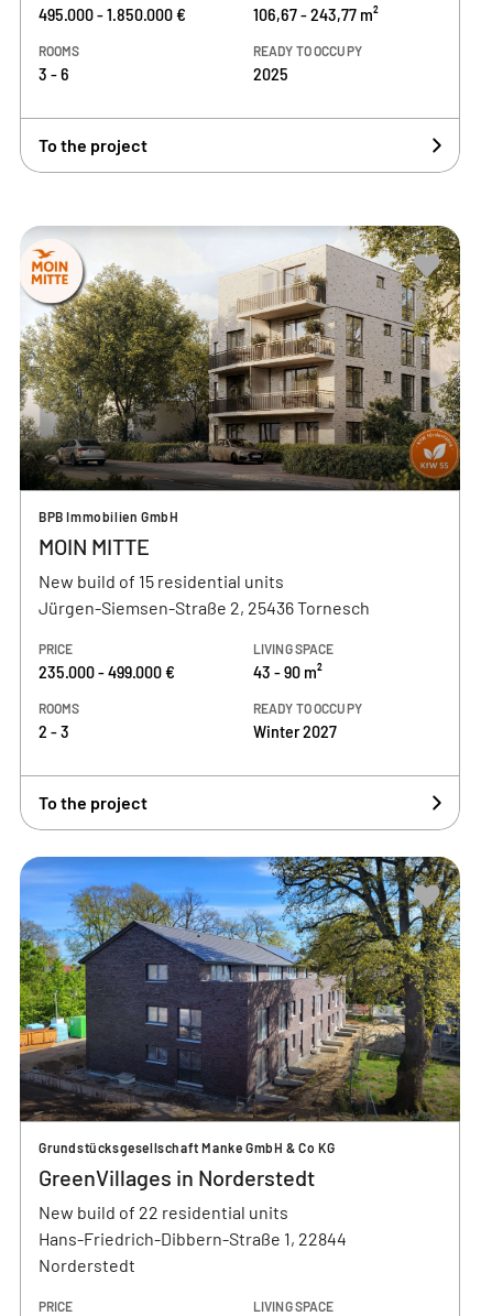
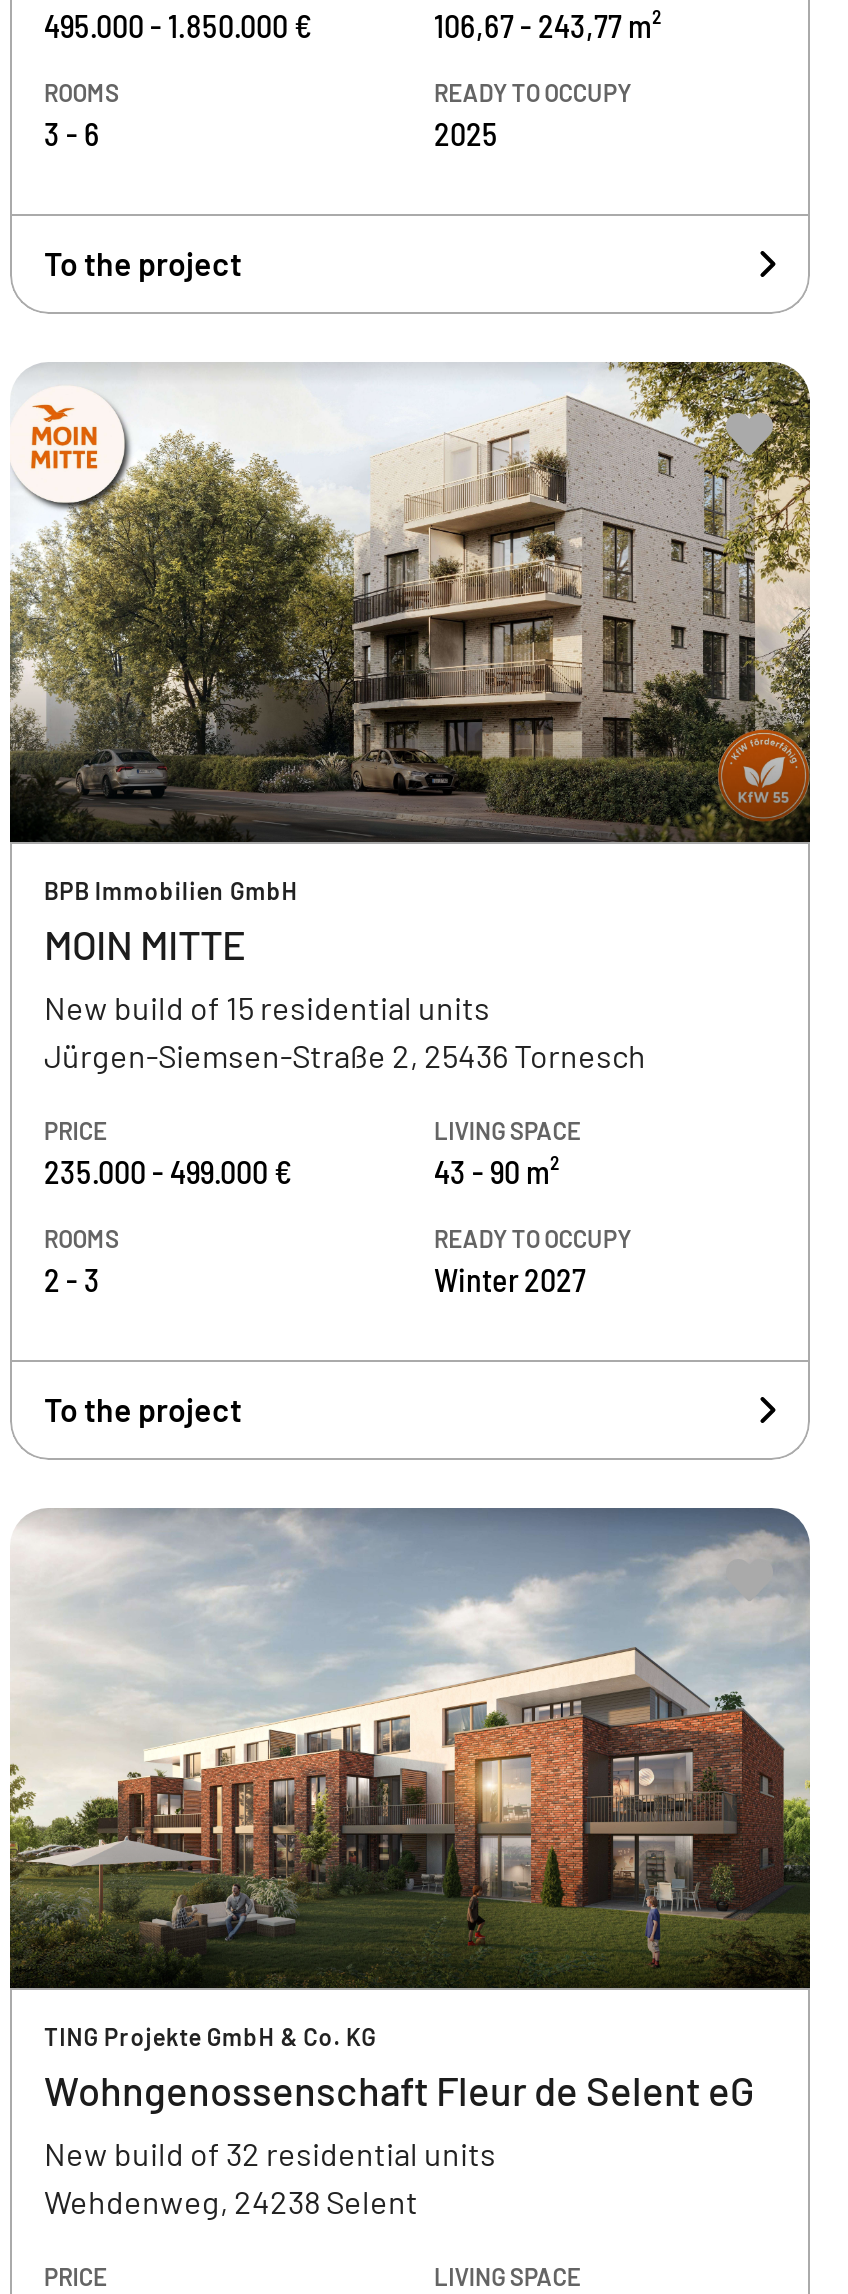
- [image]
- Grundstücksgesellschaft Manke GmbH & Co KG
- GreenVillages in Norderstedt
- New build of 22 residential units
- Hans-Friedrich-Dibbern-Straße 1, 22844
- Norderstedt
+ [image]
+ TING Projekte GmbH & Co. KG
+ Wohngenossenschaft Fleur de Selent eG
+ New build of 32 residential units
+ Wehdenweg, 24238 Selent
